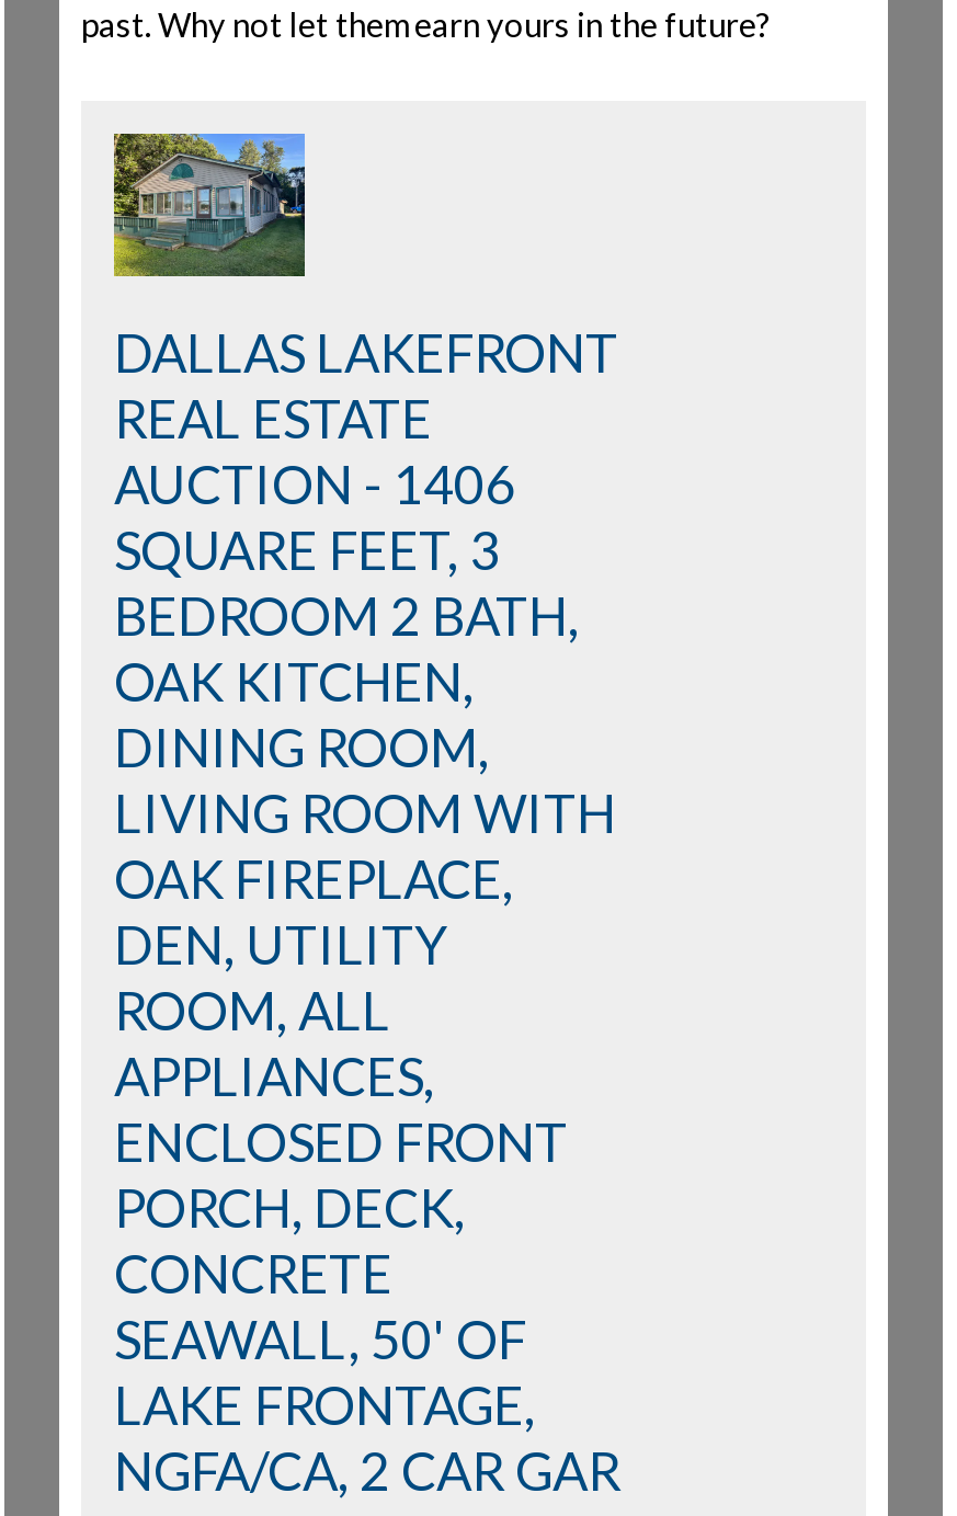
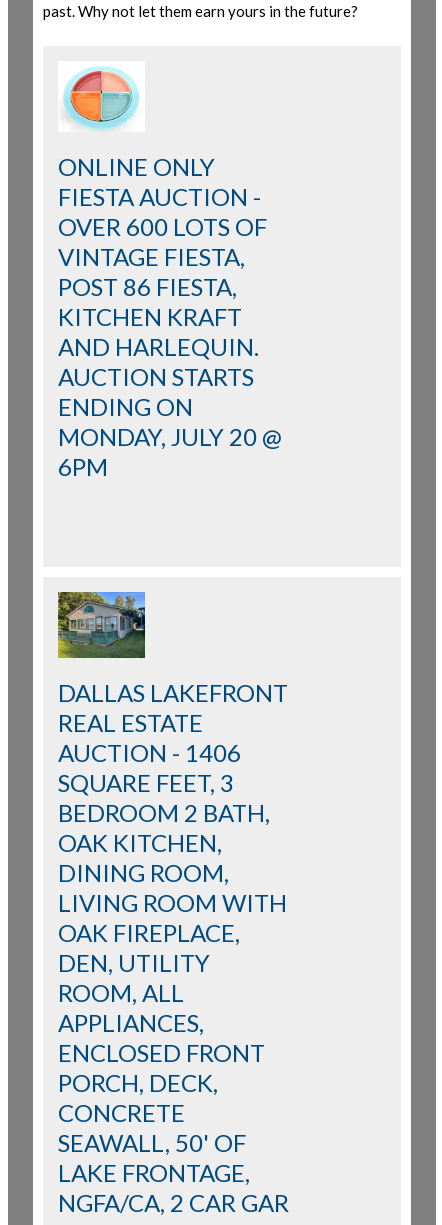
+ [image]
+ ONLINE ONLY
+ FIESTA AUCTION -
+ OVER 600 LOTS OF
+ VINTAGE FIESTA,
+ POST 86 FIESTA,
+ KITCHEN KRAFT
+ AND HARLEQUIN.
+ AUCTION STARTS
+ ENDING ON
+ MONDAY, JULY 20 @
+ 6PM
